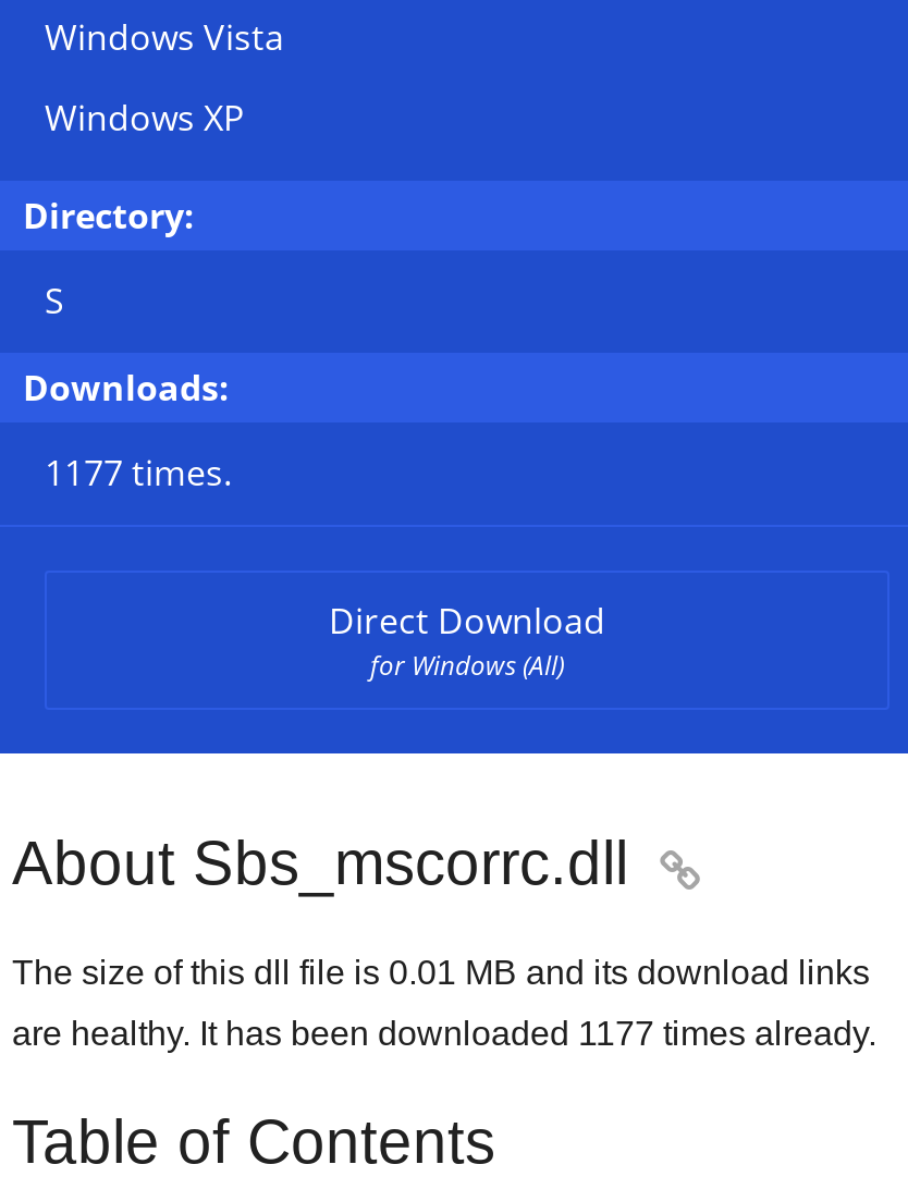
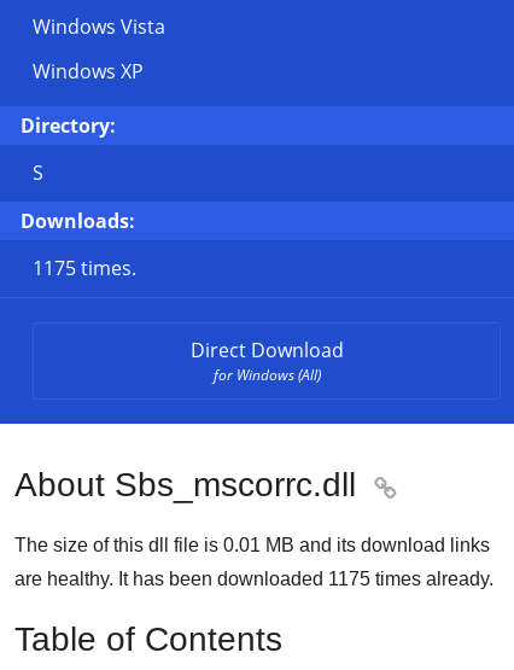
- 1177 times.
+ 1175 times.

- are healthy. It has been downloaded 1177 times already.
+ are healthy. It has been downloaded 1175 times already.
